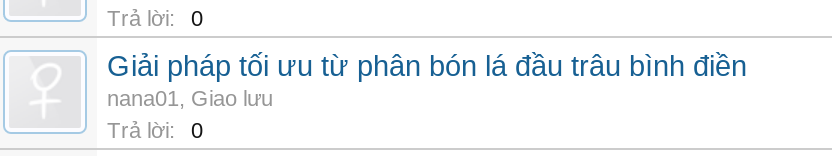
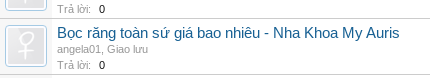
- Giải pháp tối ưu từ phân bón lá đầu trâu bình điền
- nana01, Giao lưu
+ Bọc răng toàn sứ giá bao nhiêu - Nha Khoa My Auris
+ angela01, Giao lưu
